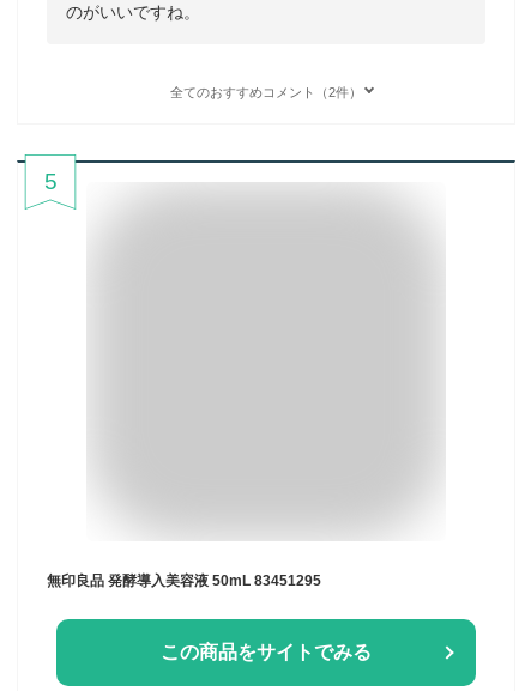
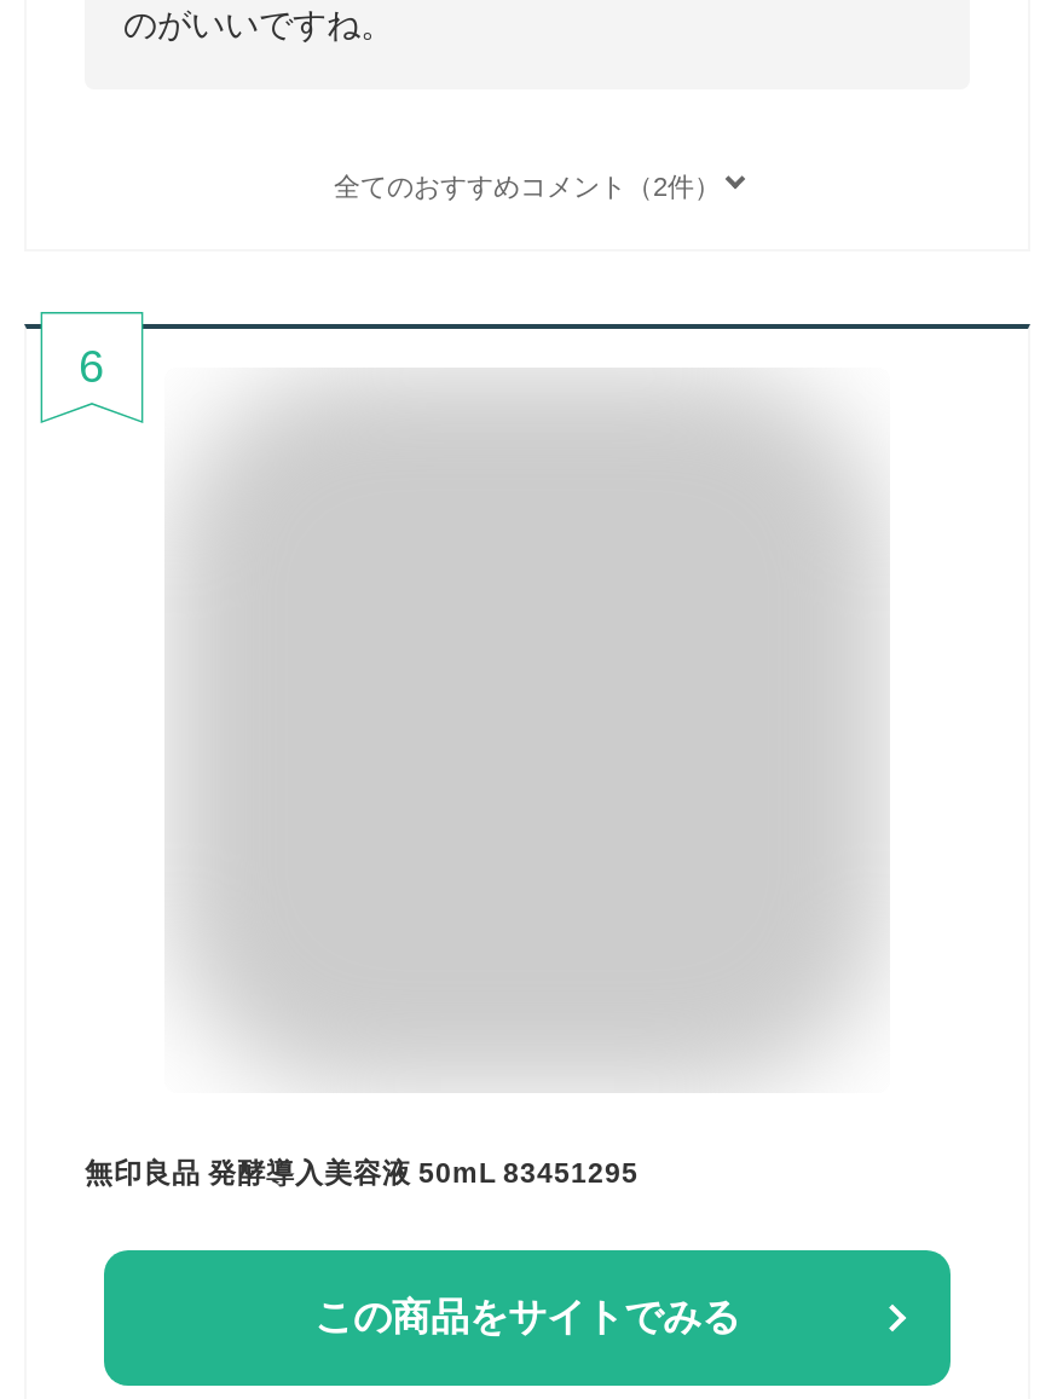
- 5
+ 6
